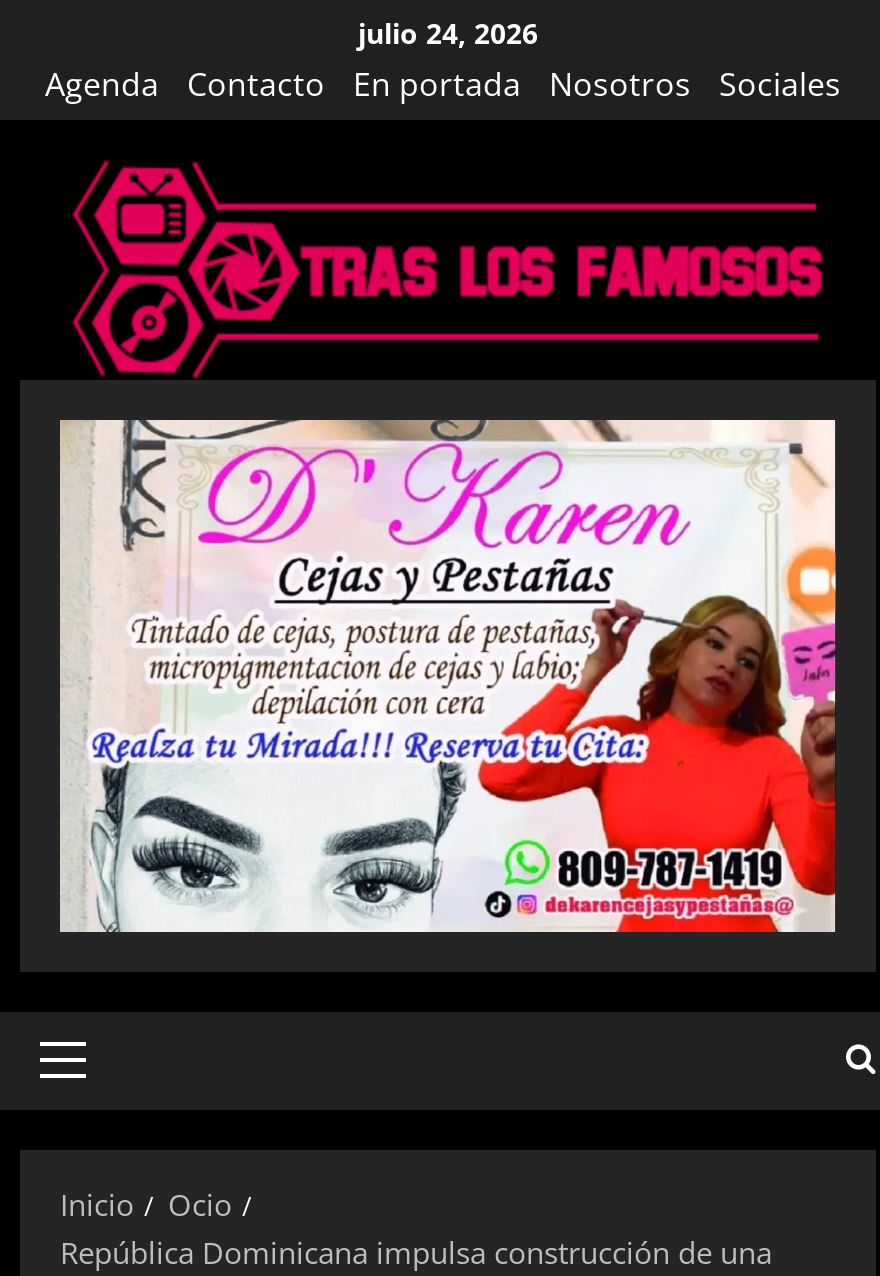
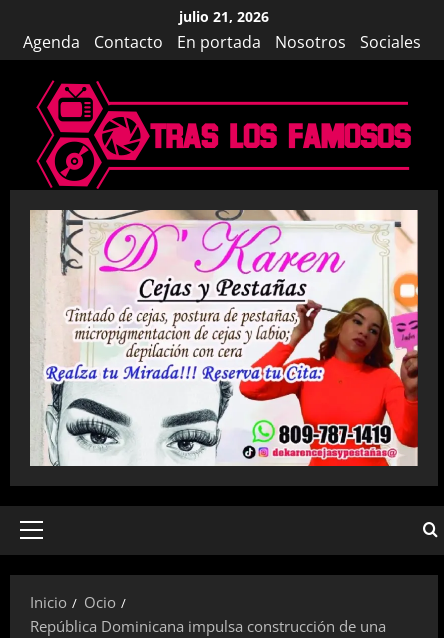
- julio 24, 2026
+ julio 21, 2026
